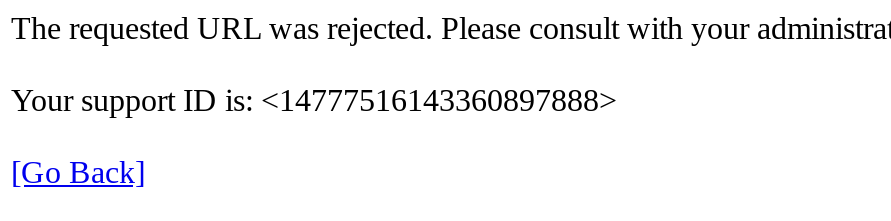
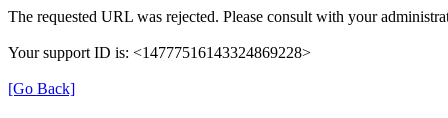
- Your support ID is: <14777516143360897888>
+ Your support ID is: <14777516143324869228>
